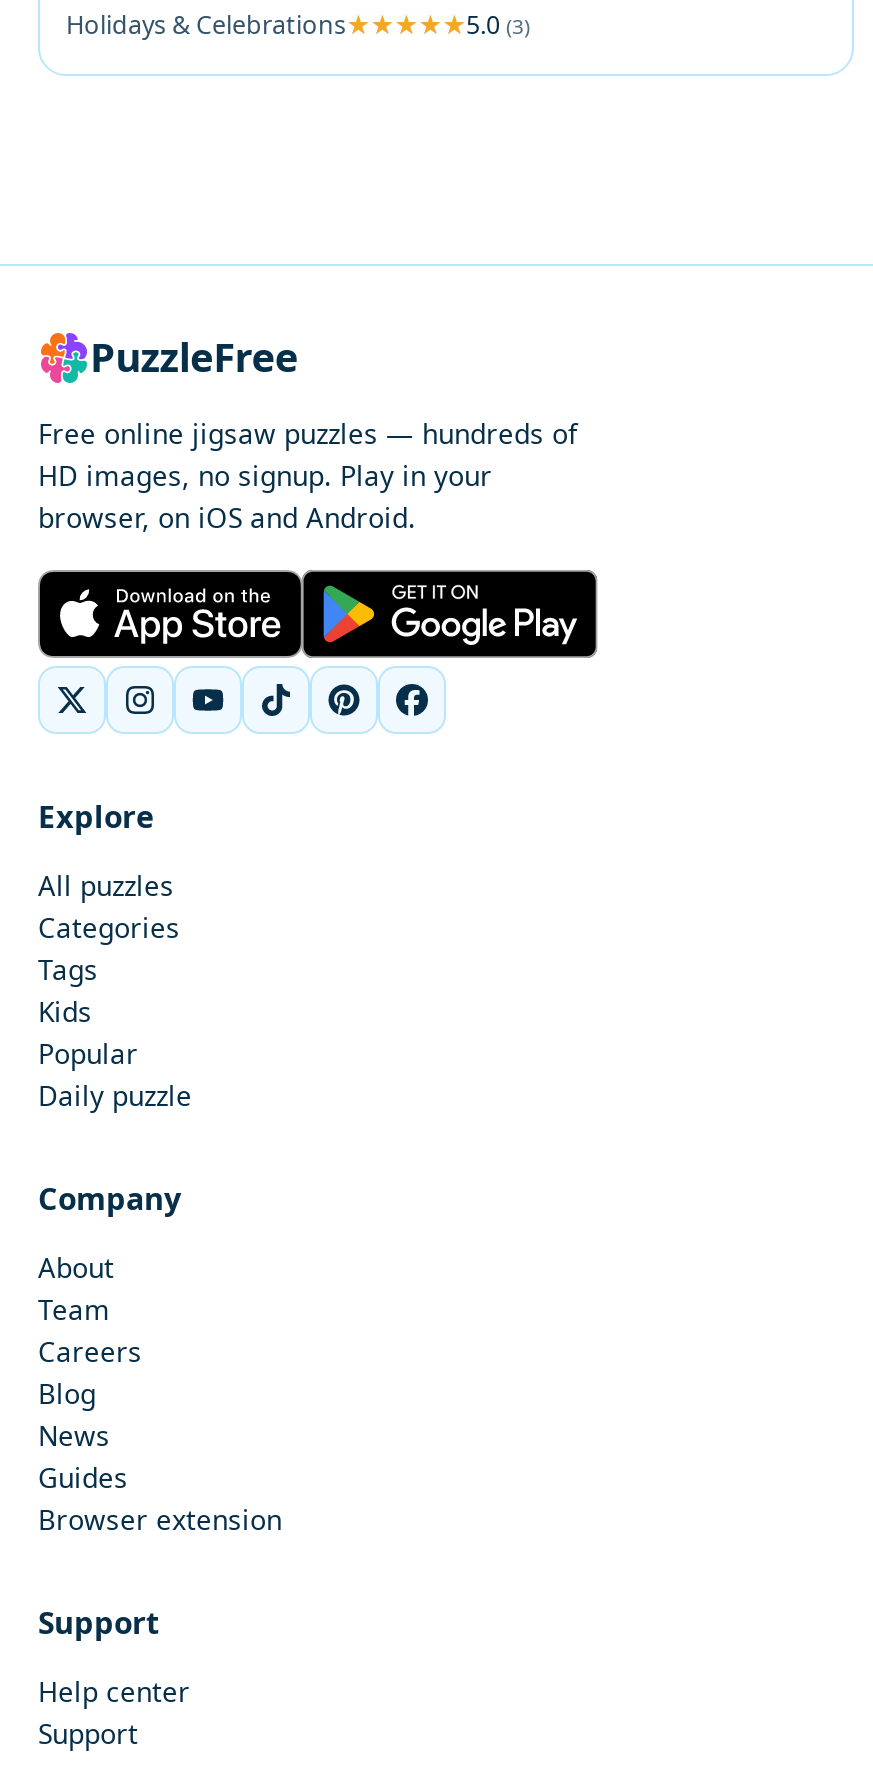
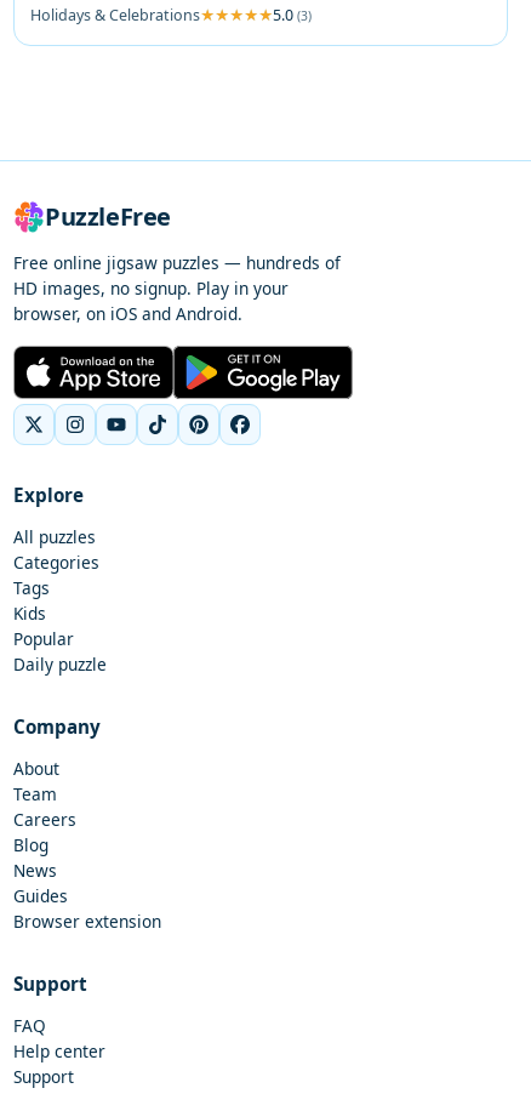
+ FAQ
